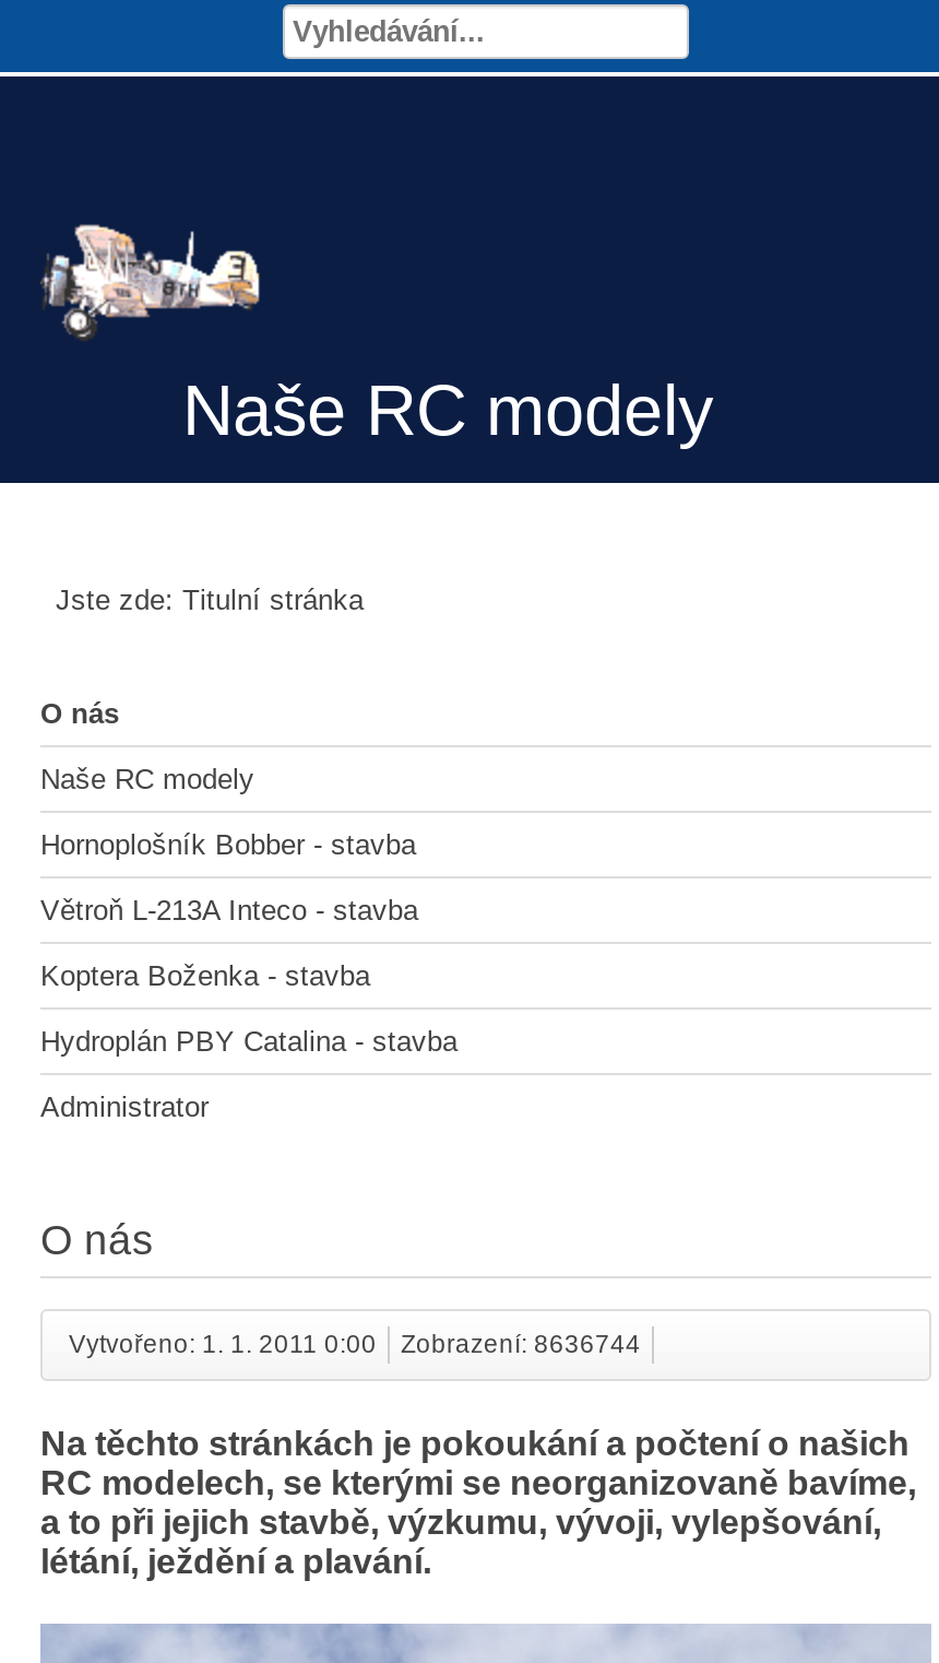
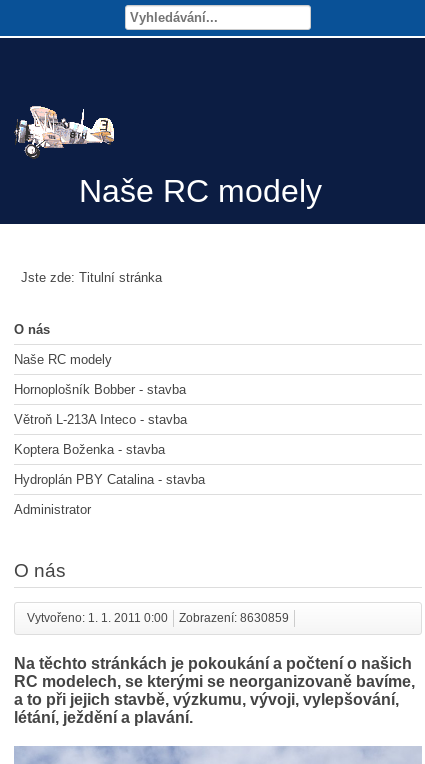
- Vytvořeno: 1. 1. 2011 0:00 Zobrazení: 8636744
+ Vytvořeno: 1. 1. 2011 0:00 Zobrazení: 8630859
